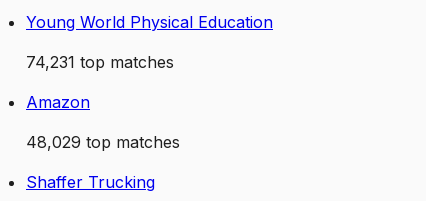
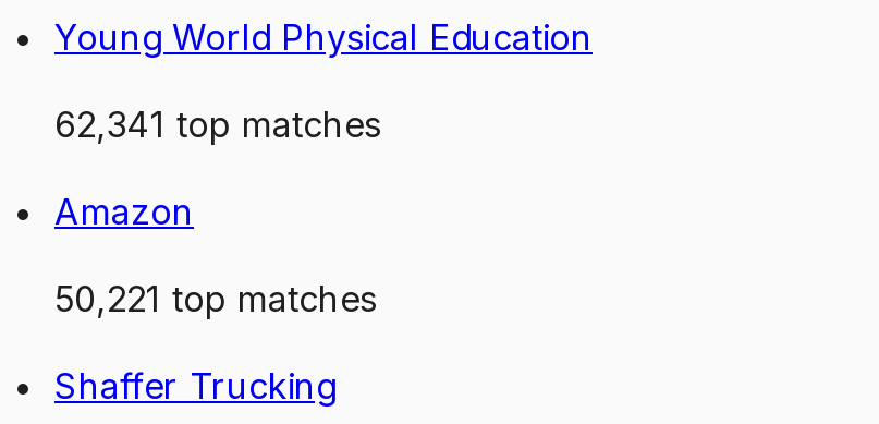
- 74,231 top matches
+ 62,341 top matches

- 48,029 top matches
+ 50,221 top matches
